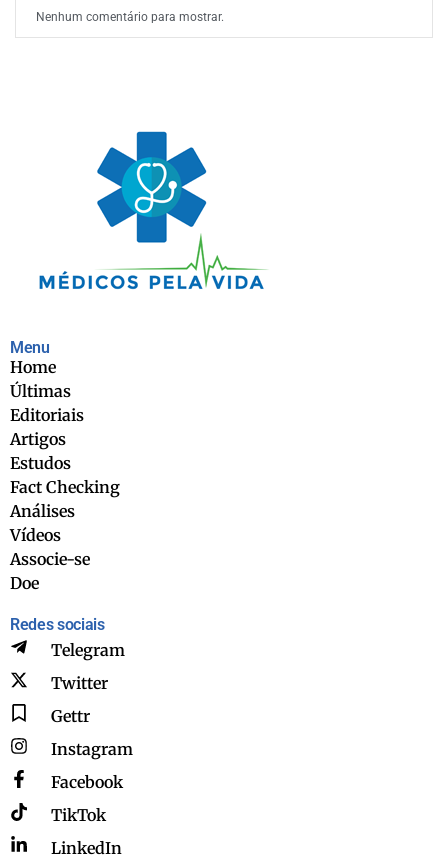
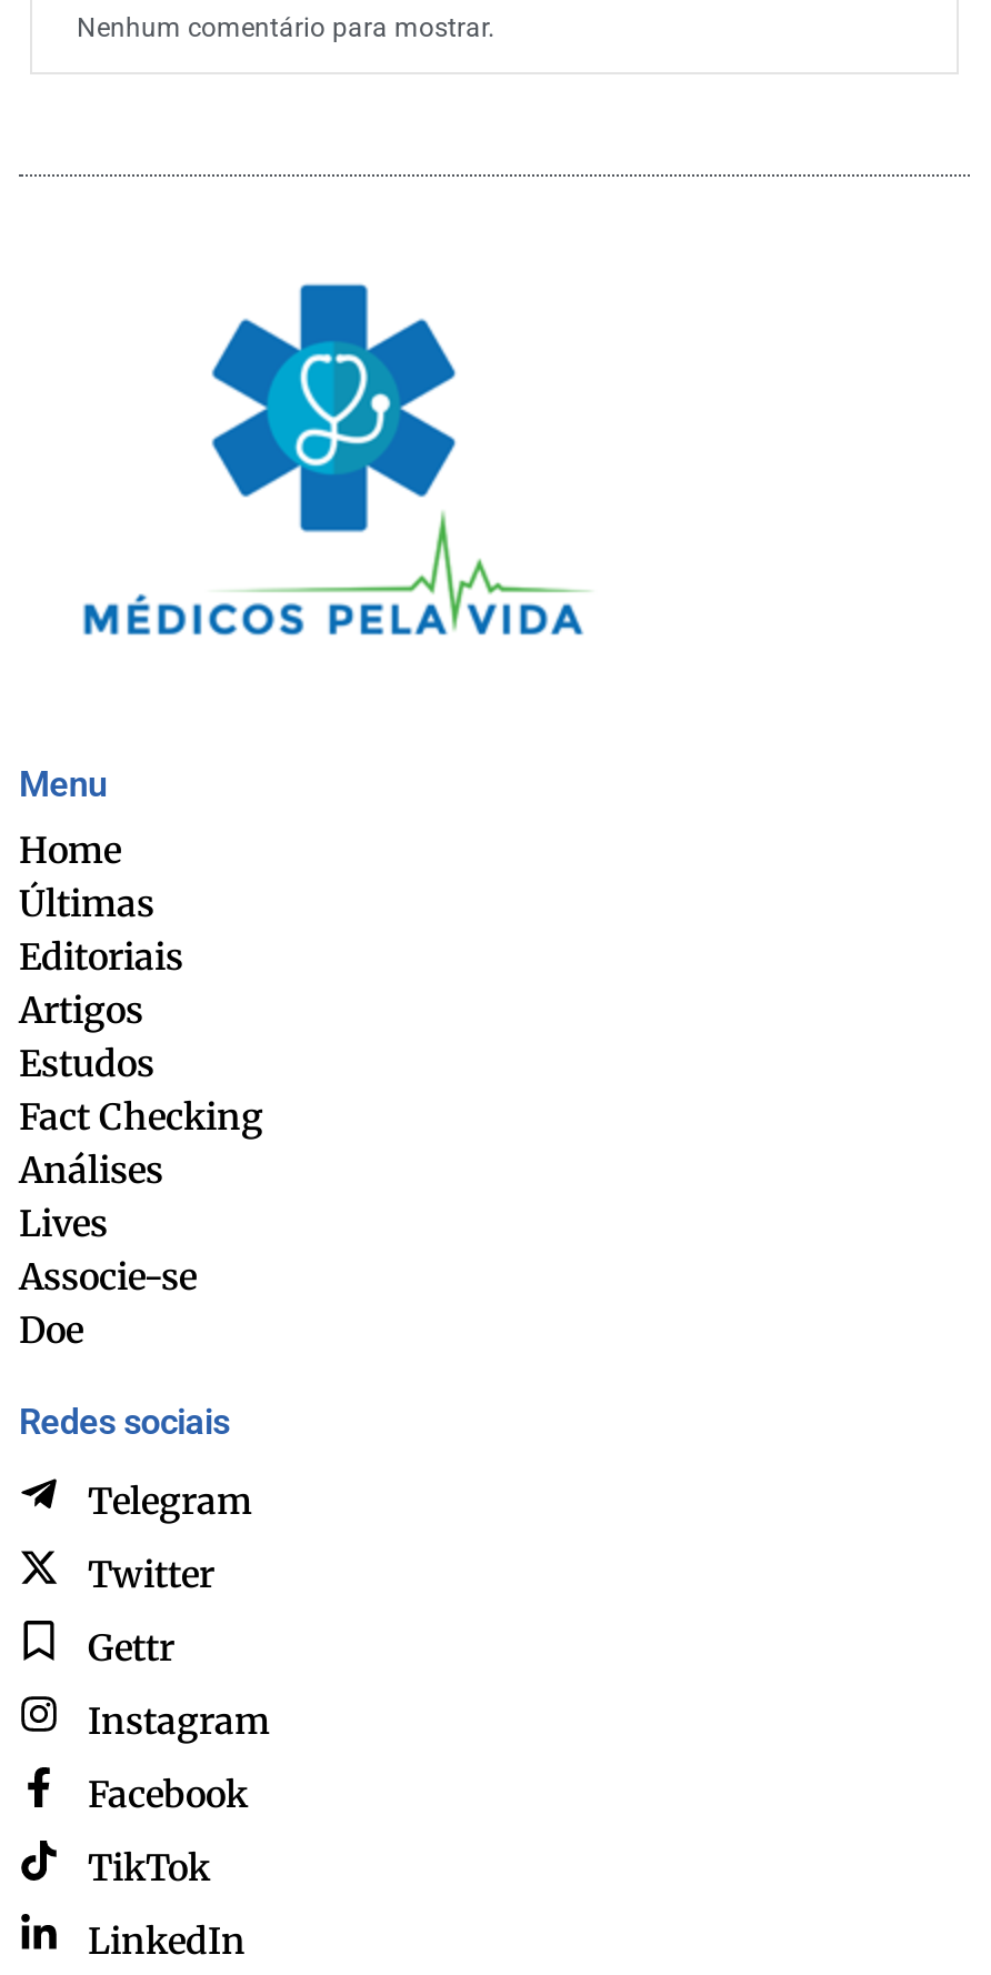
- Vídeos
+ Lives
